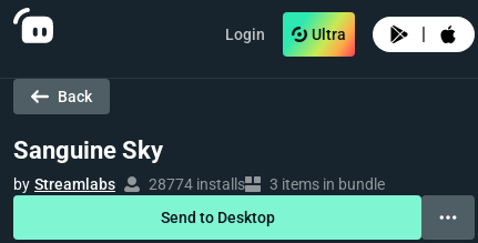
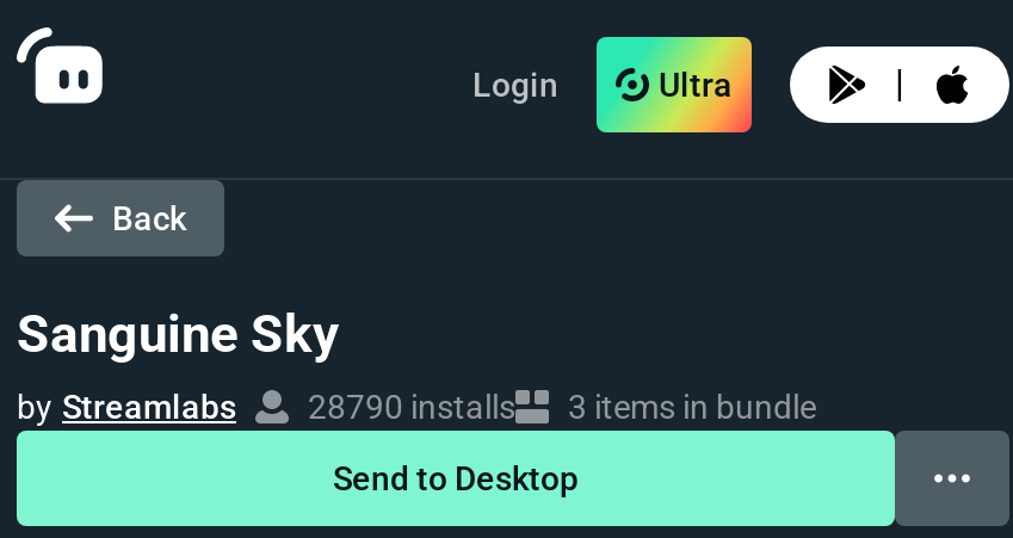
- by Streamlabs 28774 installs 3 items in bundle
+ by Streamlabs 28790 installs 3 items in bundle
